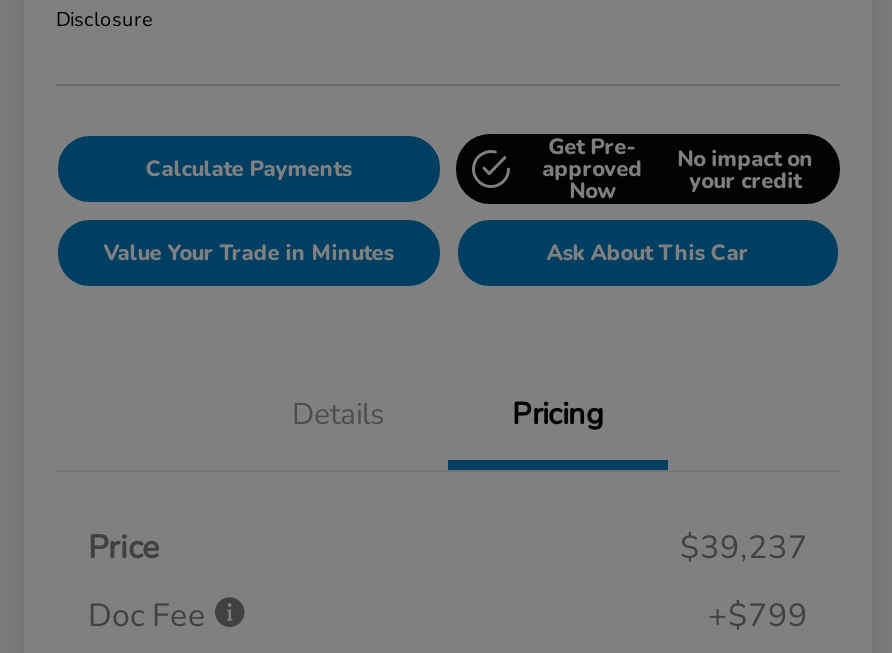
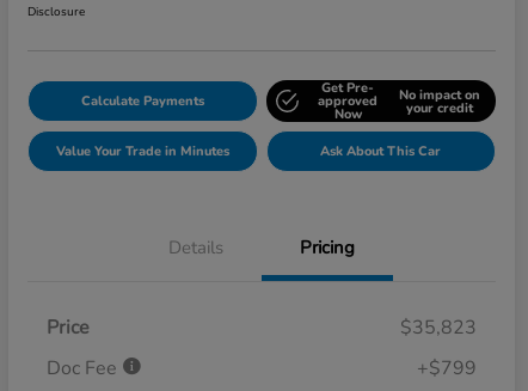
- $39,237
+ $35,823
